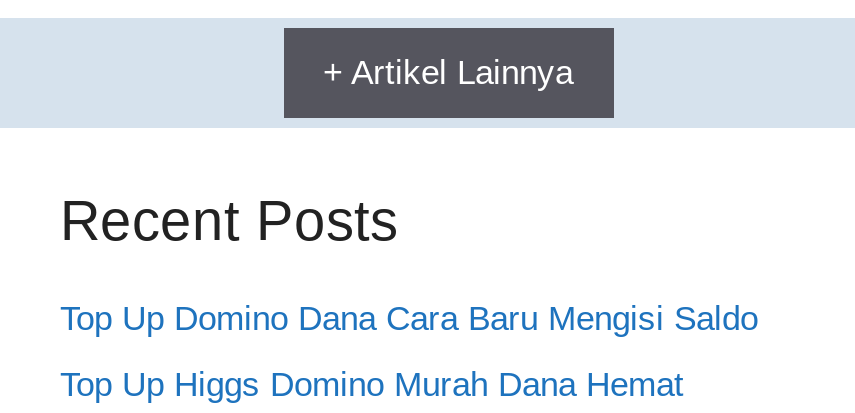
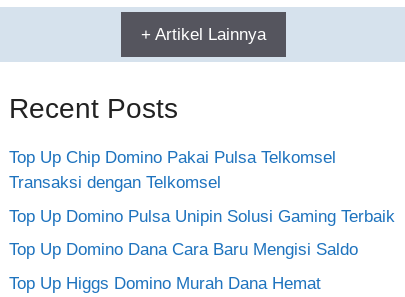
+ Top Up Chip Domino Pakai Pulsa Telkomsel
+ Transaksi dengan Telkomsel
+ Top Up Domino Pulsa Unipin Solusi Gaming Terbaik
